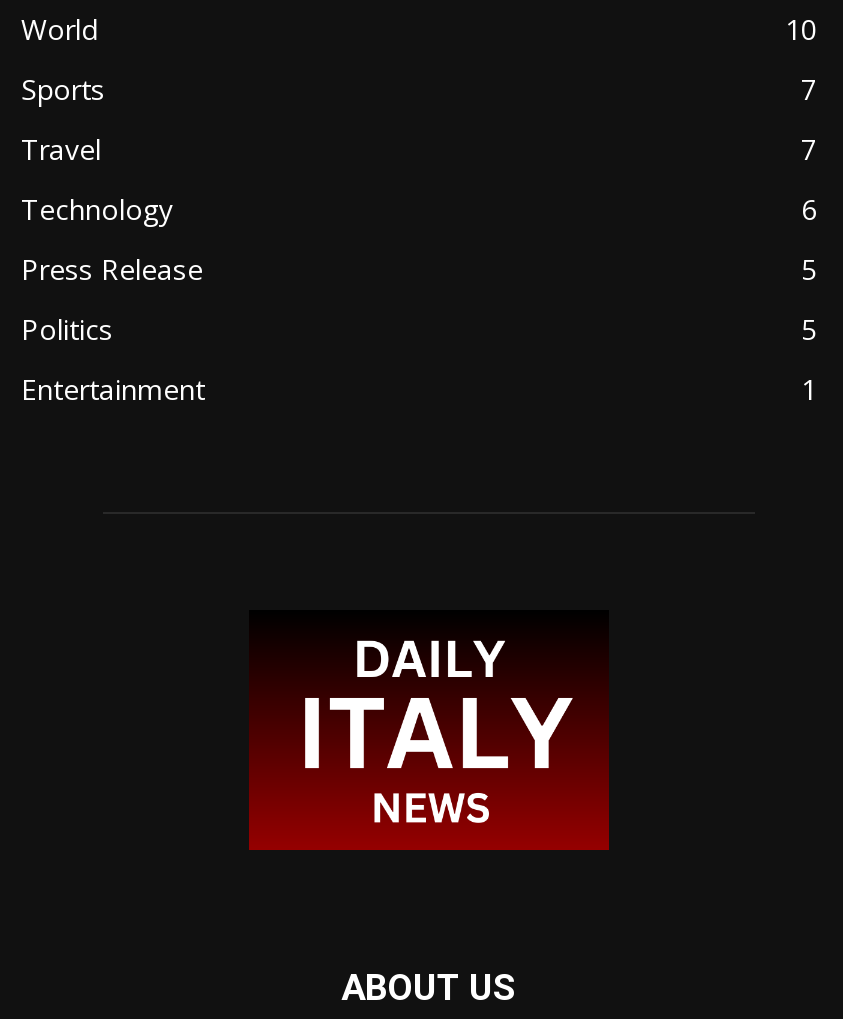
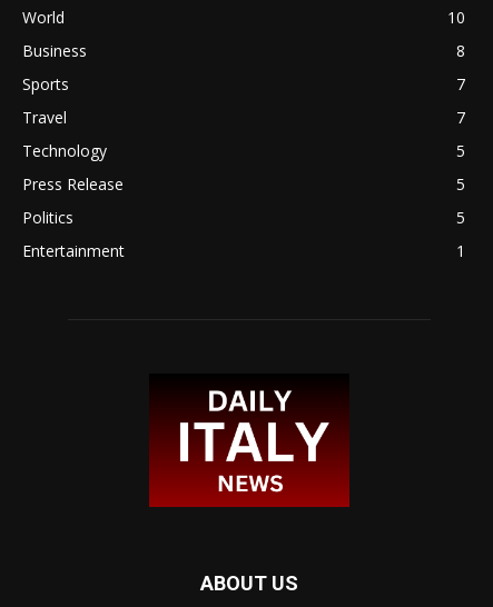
+ Business
+ 8

- 6
+ 5
